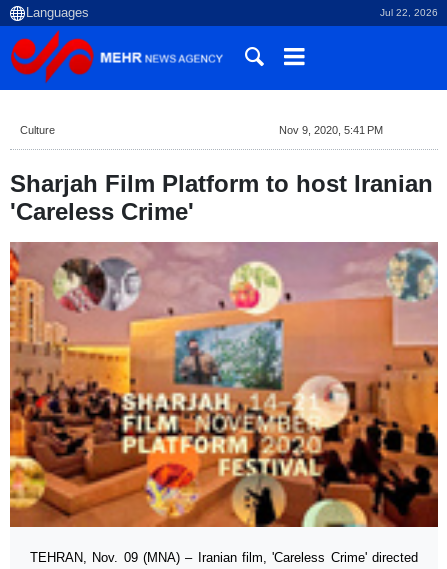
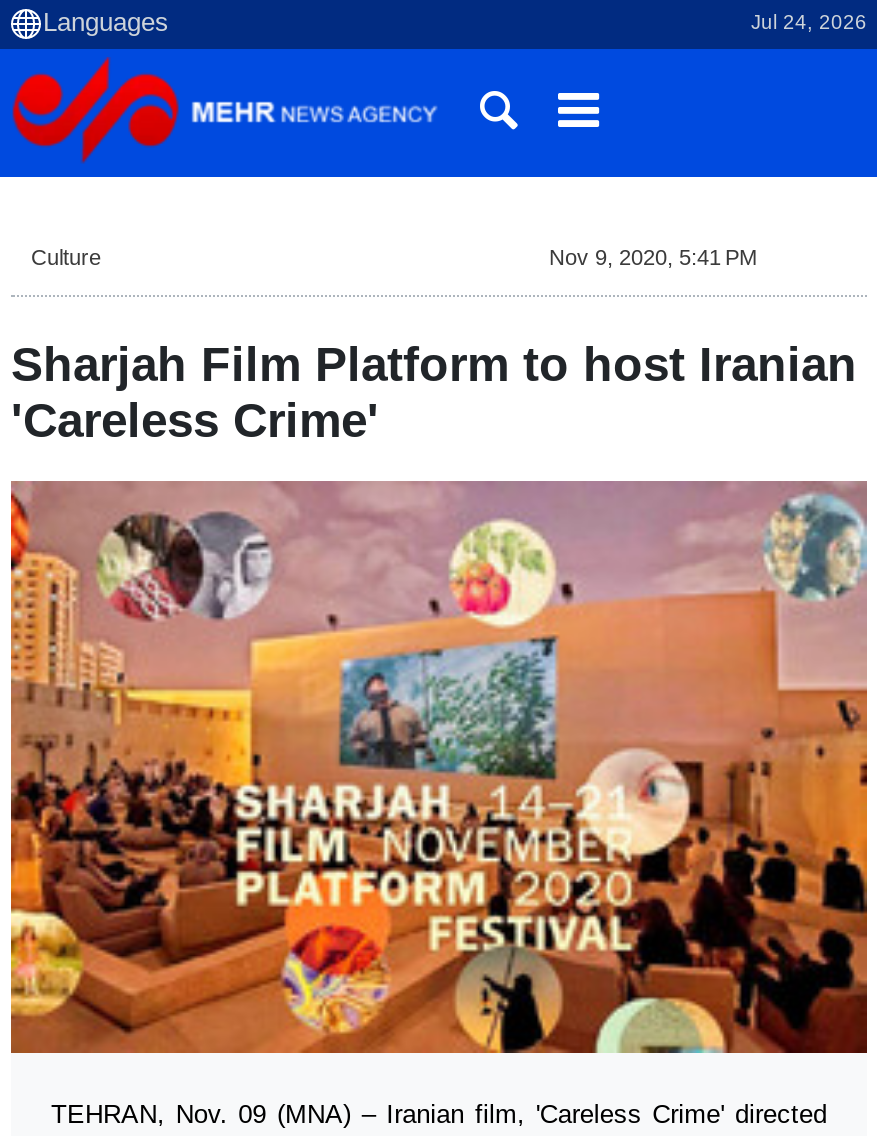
- Jul 22, 2026
+ Jul 24, 2026
